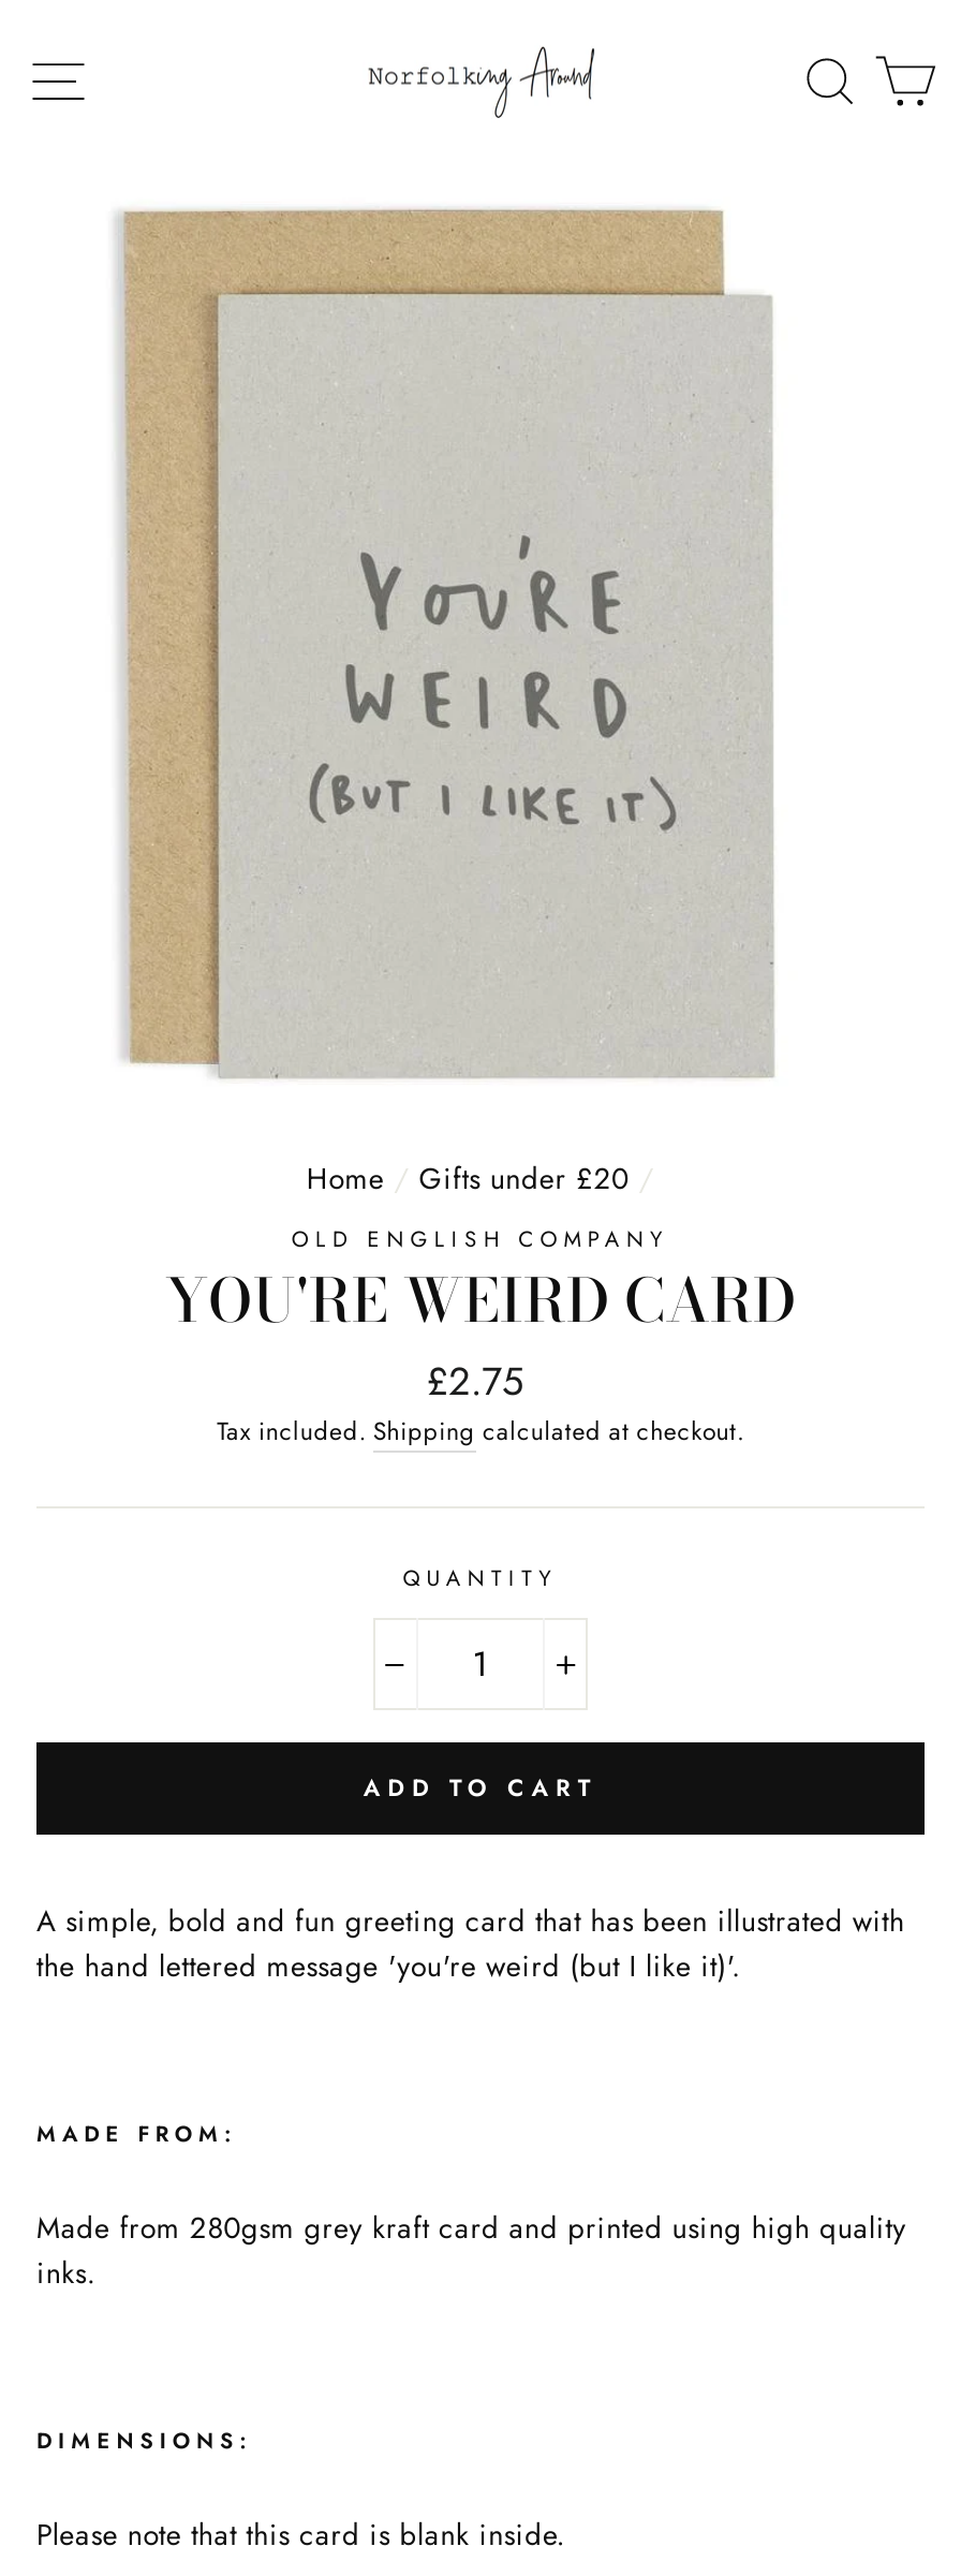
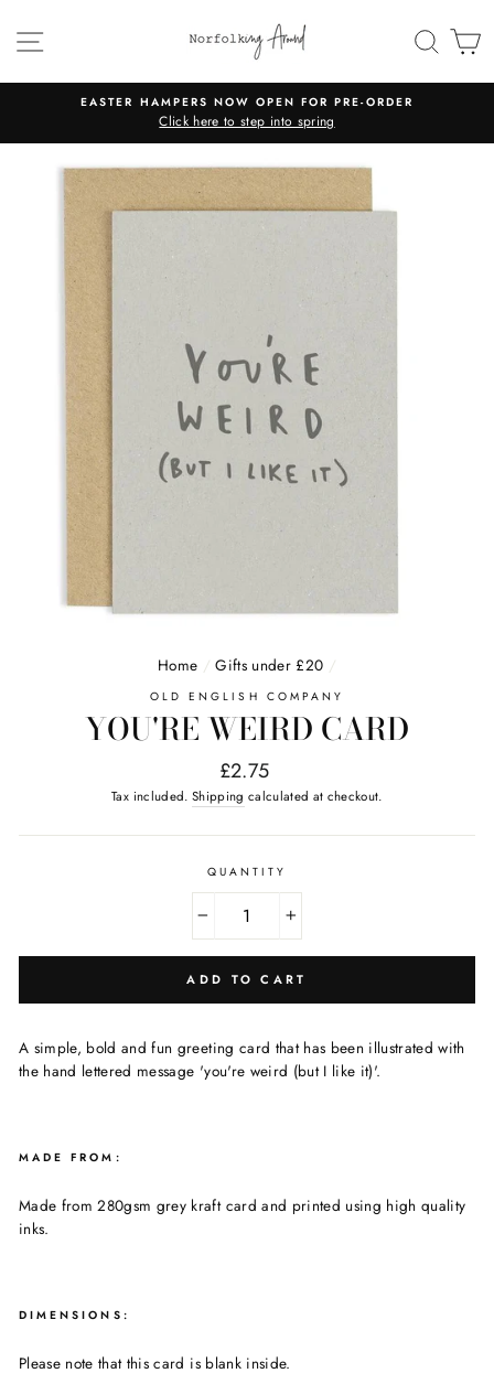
+ EASTER HAMPERS NOW OPEN FOR PRE-ORDER
+ Click here to step into spring
